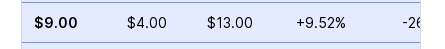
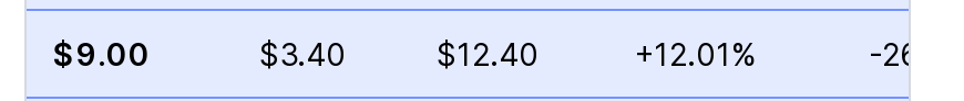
- $4.00
+ $3.40

- $13.00
+ $12.40

- +9.52%
+ +12.01%
